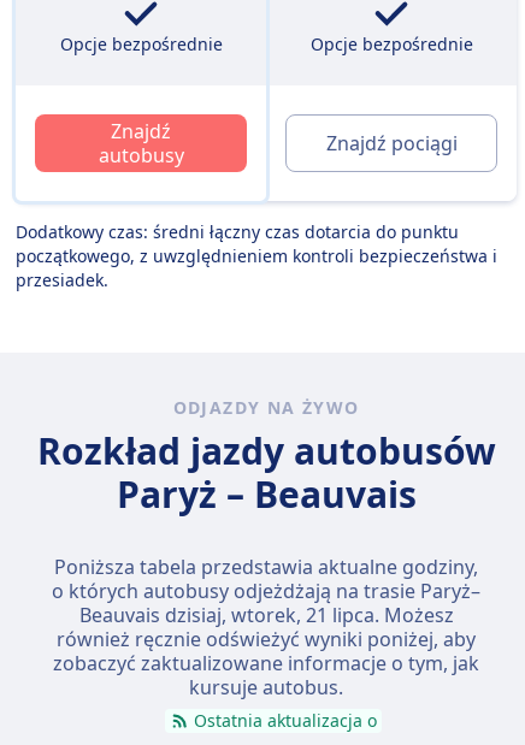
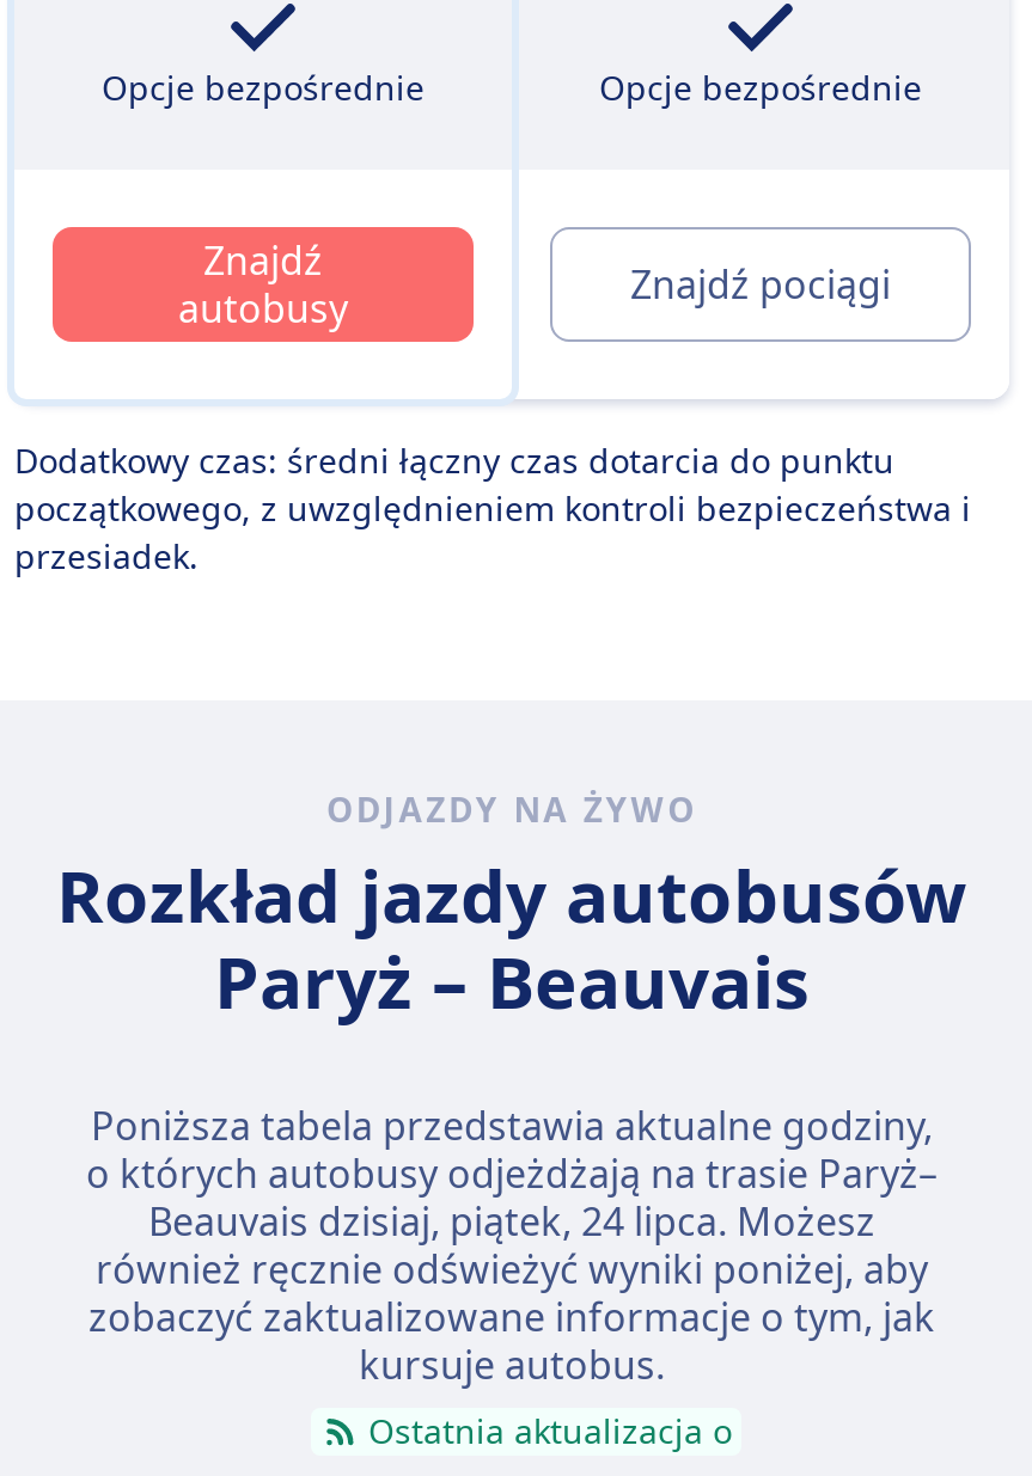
- Beauvais dzisiaj, wtorek, 21 lipca. Możesz
+ Beauvais dzisiaj, piątek, 24 lipca. Możesz
